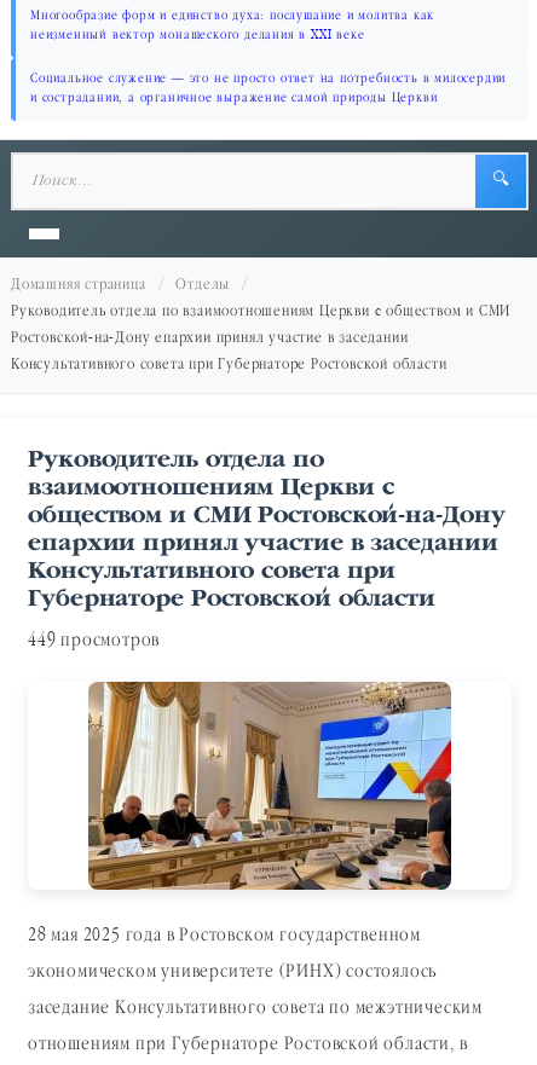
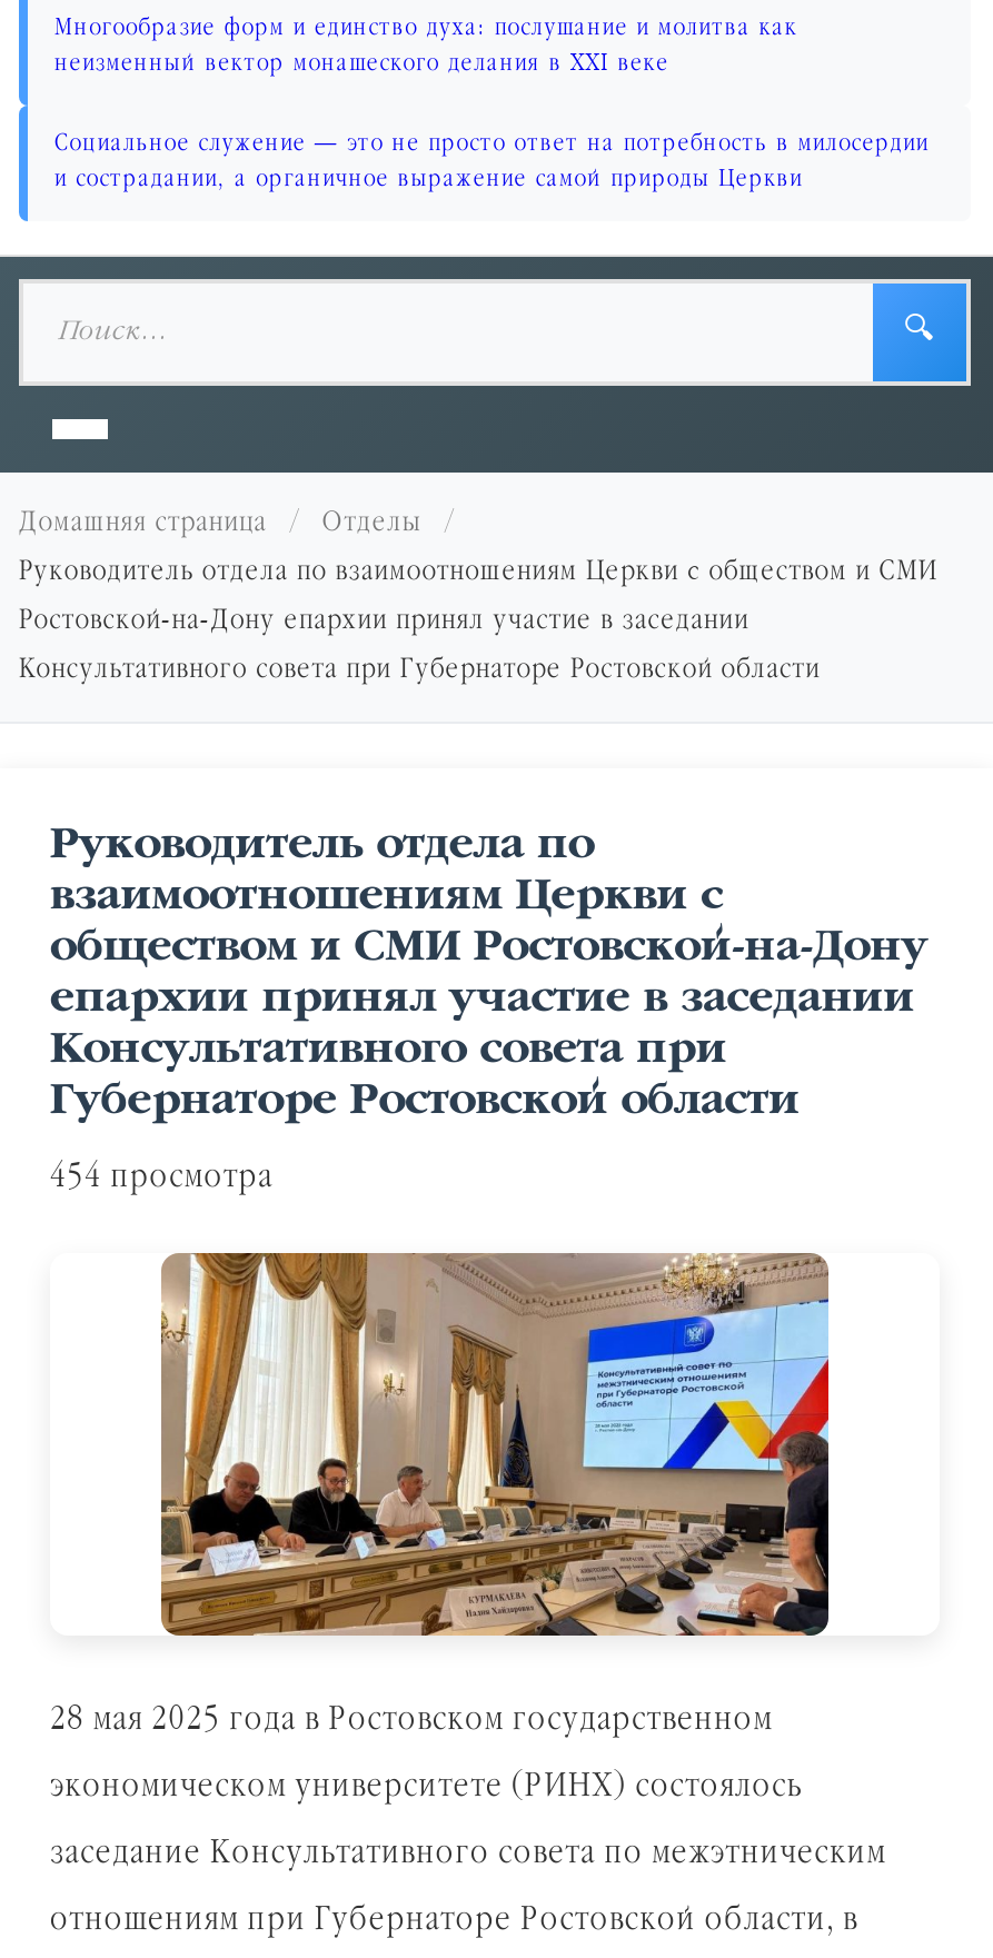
- 449 просмотров
+ 454 просмотра
